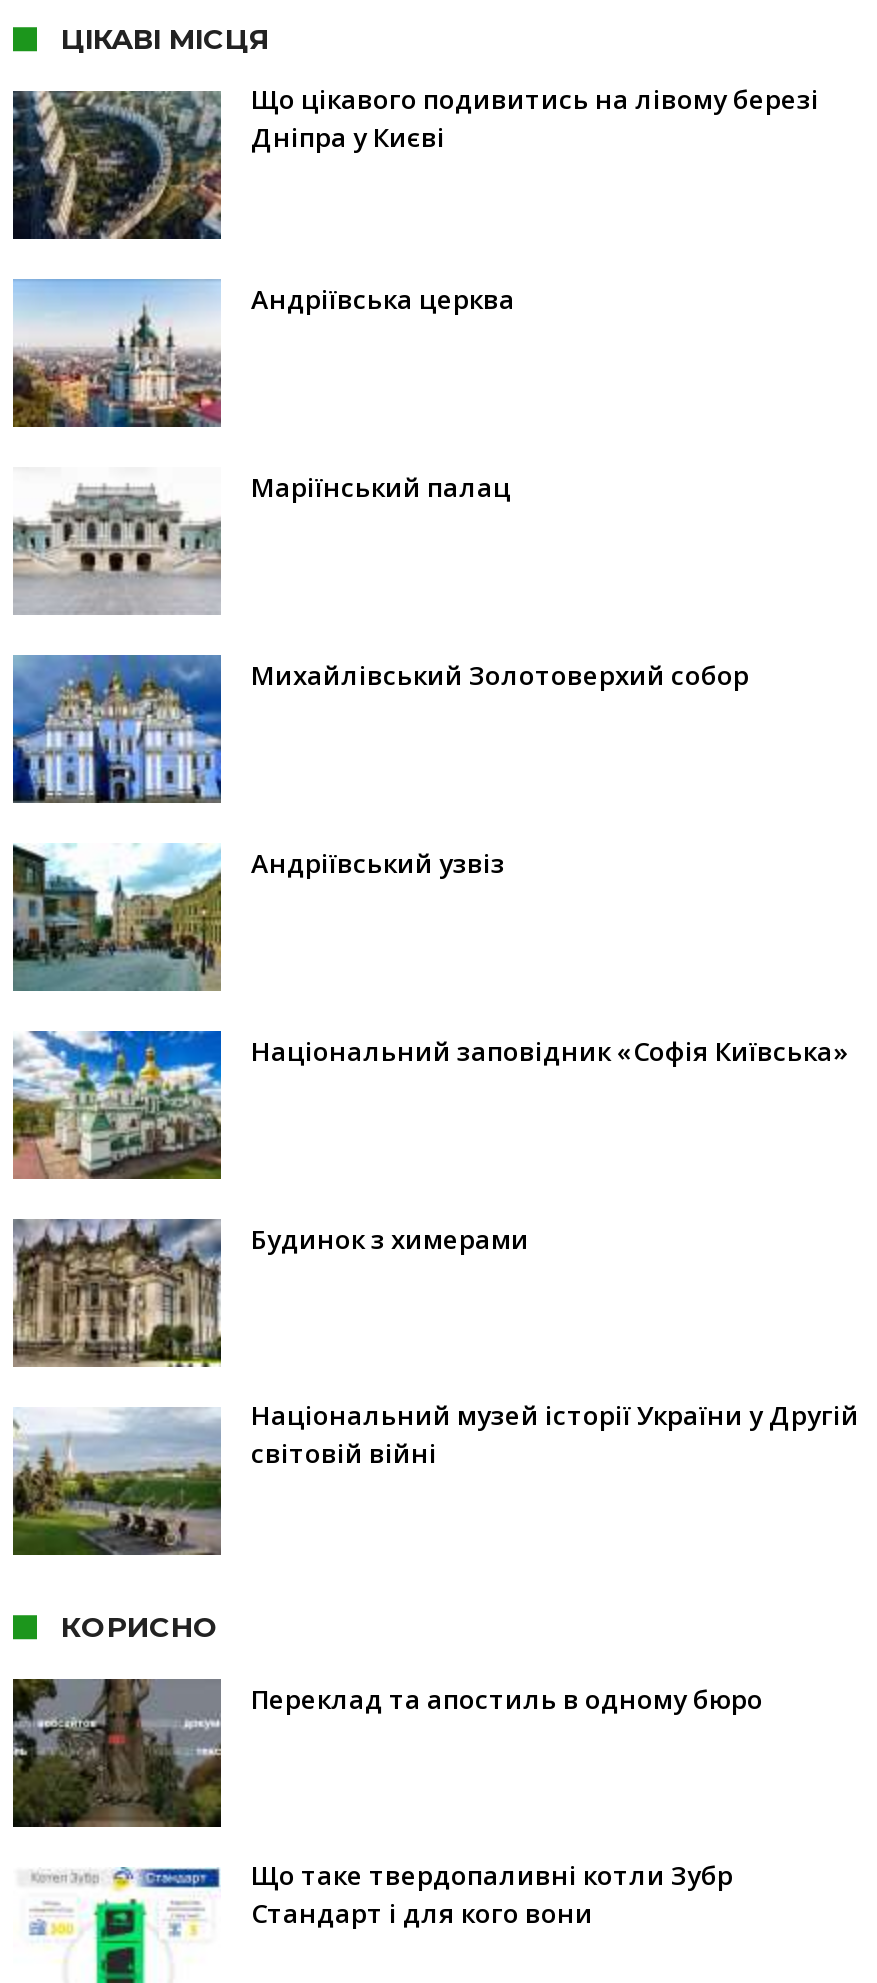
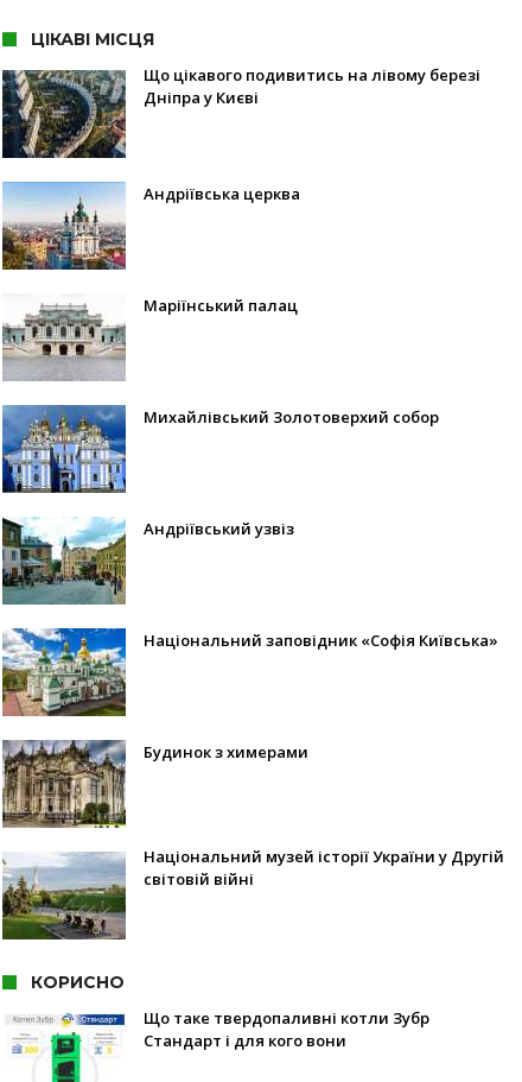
- [image]
- Переклад та апостиль в одному бюро
